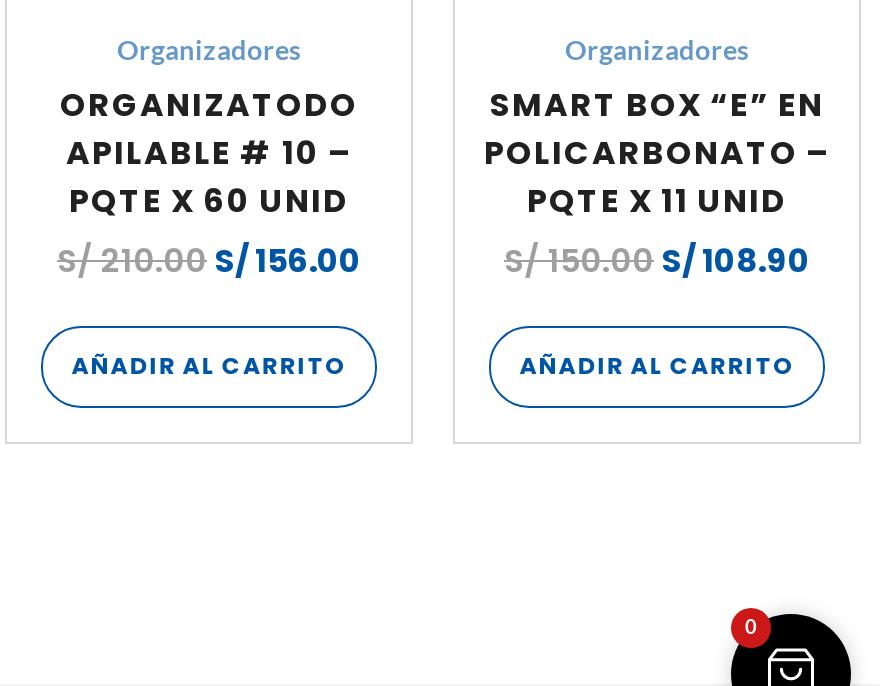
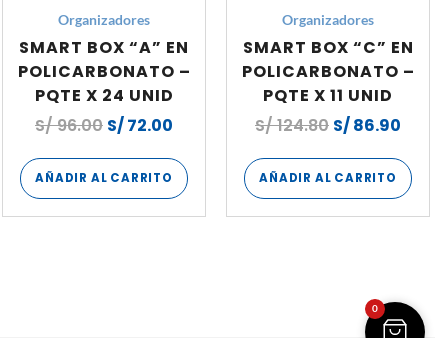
- ORGANIZATODO
- APILABLE # 10 –
- PQTE X 60 UNID
- S/210.00
+ SMART BOX “A” EN
+ POLICARBONATO –
+ PQTE X 24 UNID
+ S/96.00

- SMART BOX “E” EN
+ SMART BOX “C” EN

- S/156.00
+ S/72.00

- S/150.00
+ S/124.80

- S/108.90
+ S/86.90
